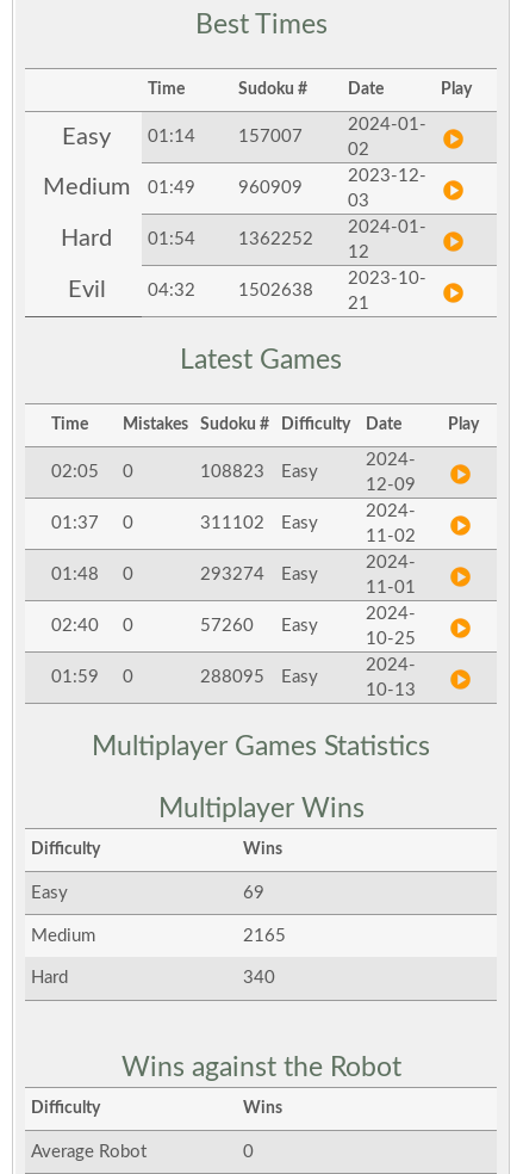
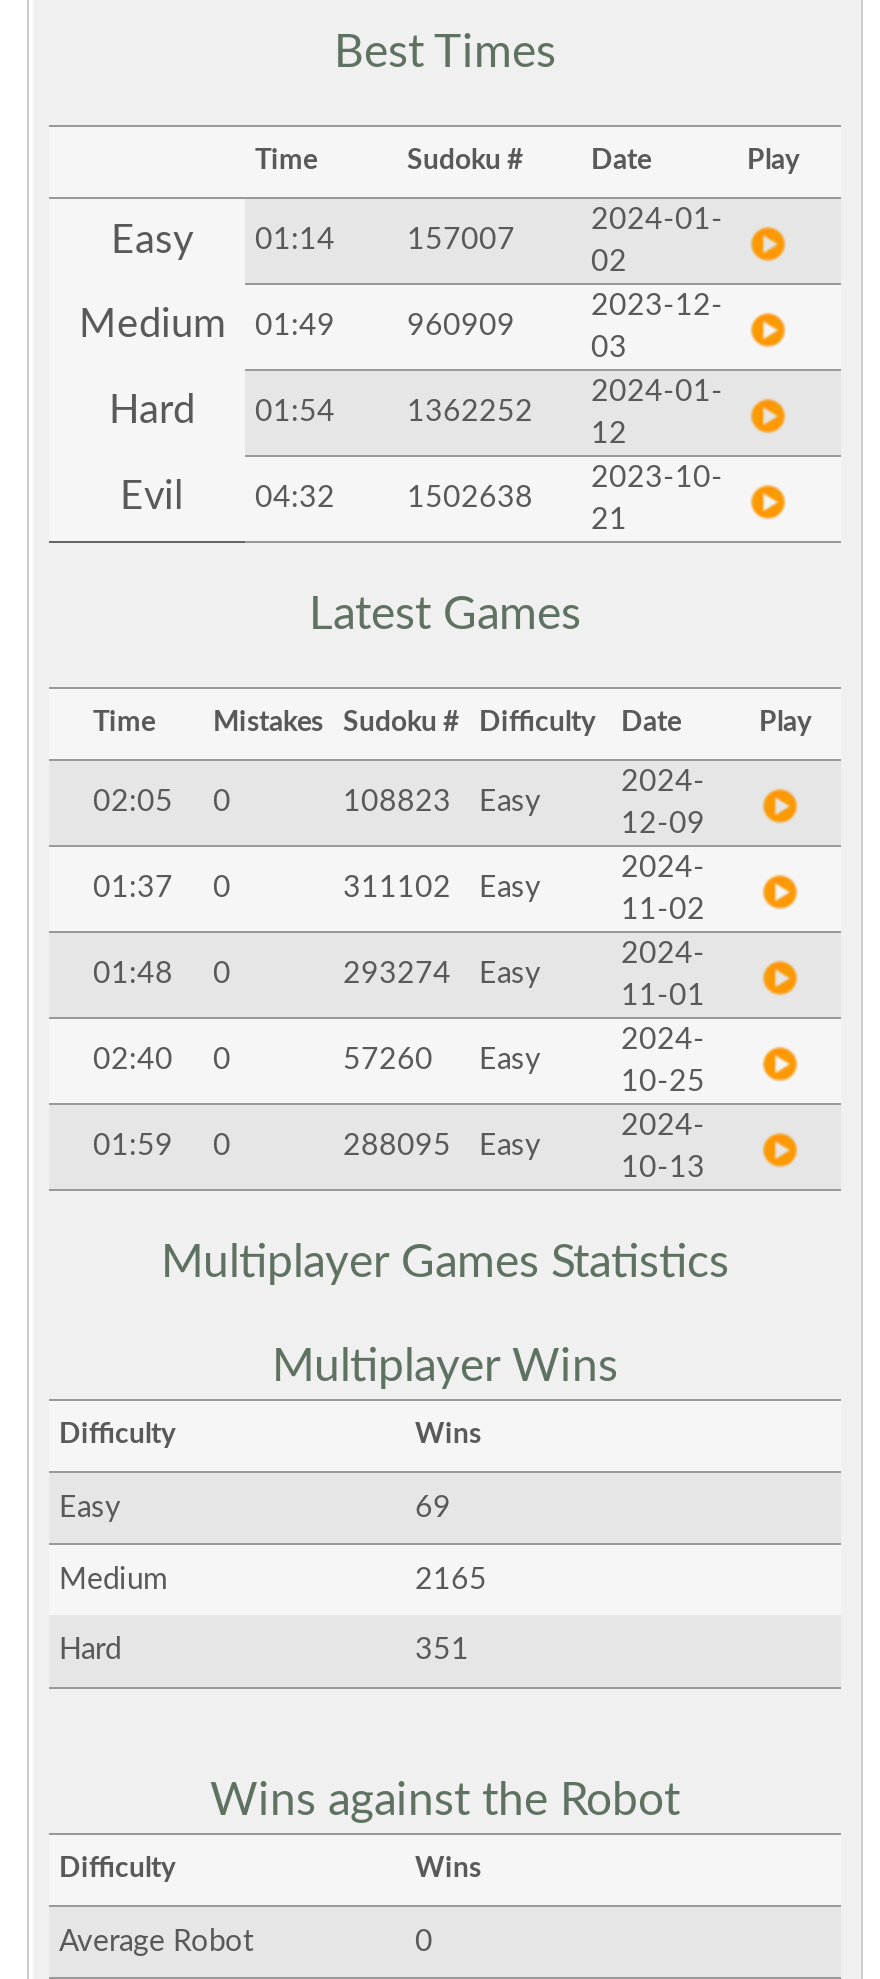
- 340
+ 351
